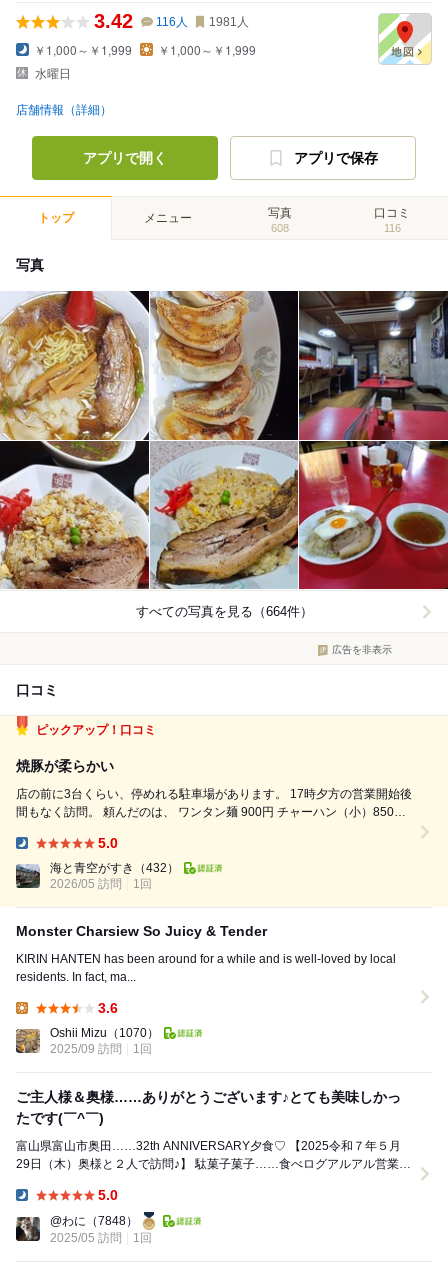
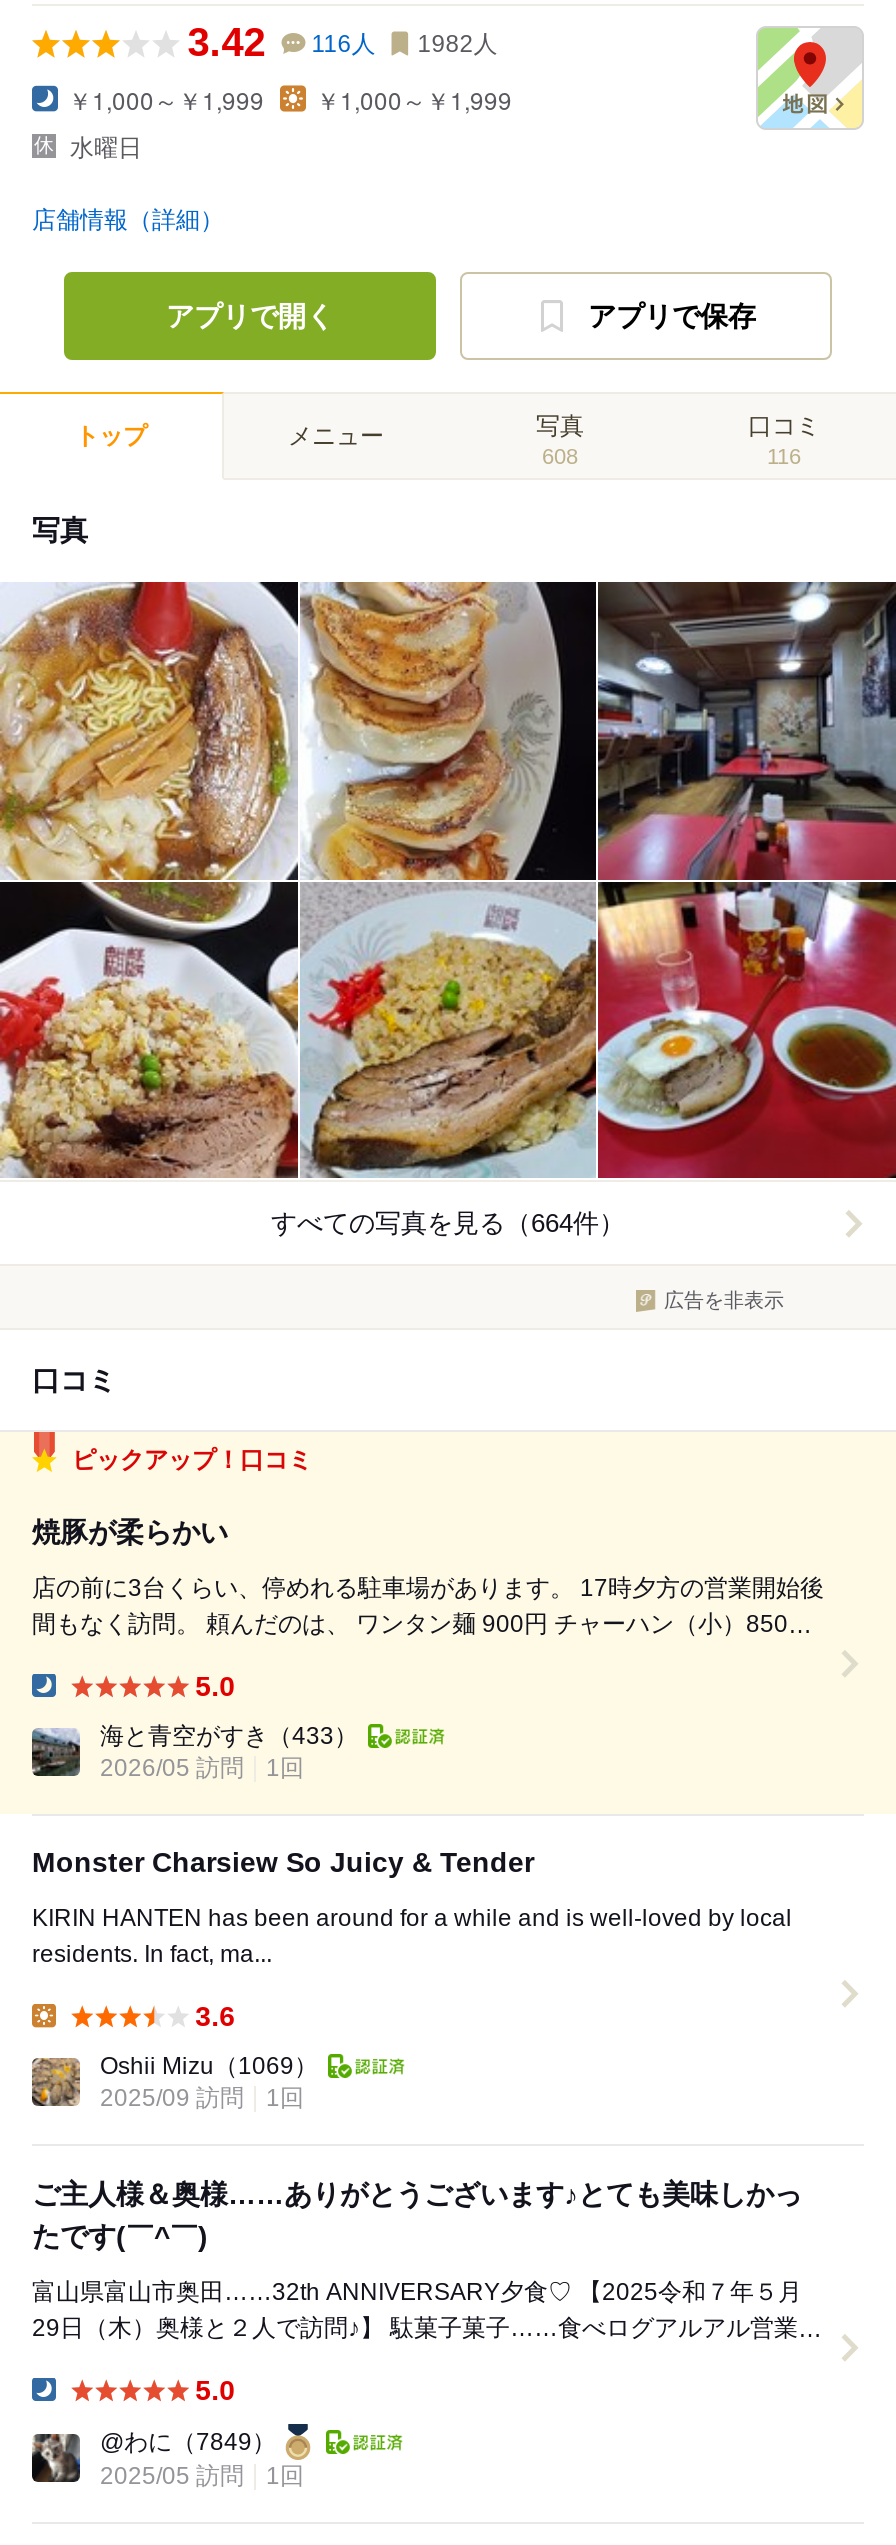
- 3.42 116人 1981人
+ 3.42 116人 1982人

- 海と青空がすき（432）
+ 海と青空がすき（433）

- Oshii Mizu（1070）
+ Oshii Mizu（1069）

- @わに（7848）
+ @わに（7849）
